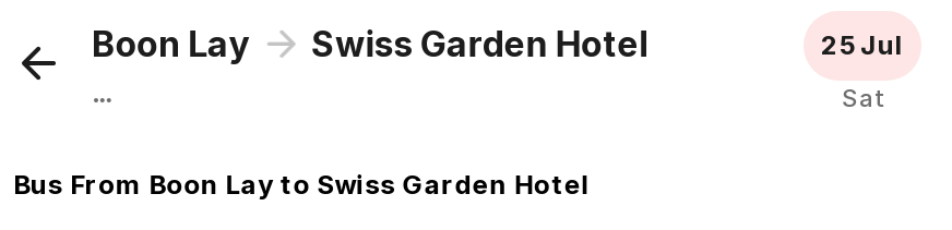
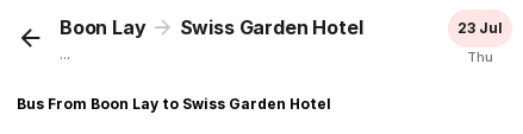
- 25 Jul
+ 23 Jul

- Sat
+ Thu
